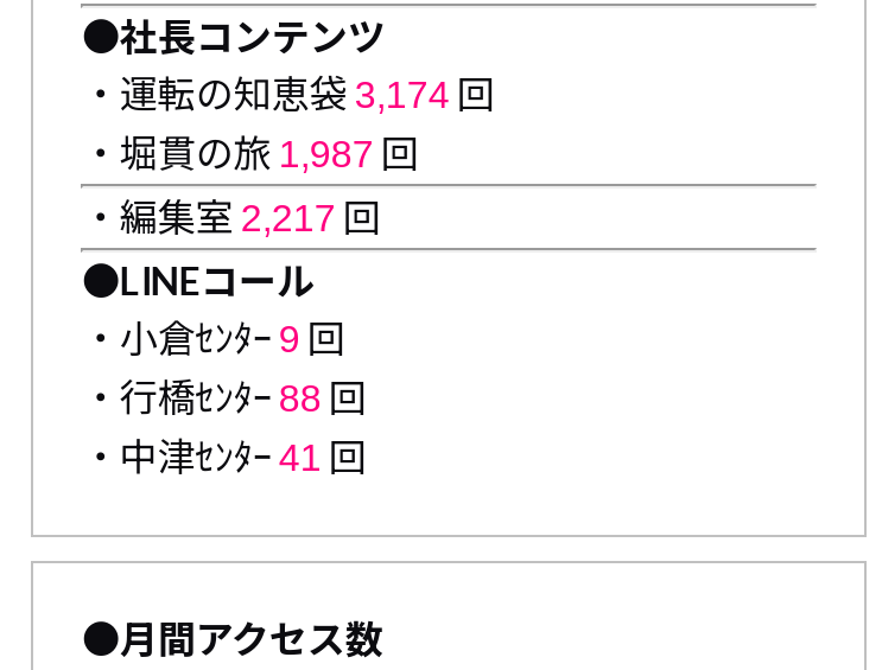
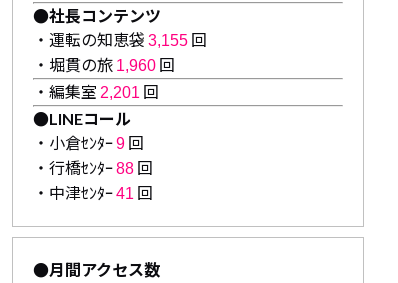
- ・運転の知恵袋3,174回
+ ・運転の知恵袋3,155回

- ・堀貫の旅1,987回
+ ・堀貫の旅1,960回

- ・編集室2,217回
+ ・編集室2,201回
